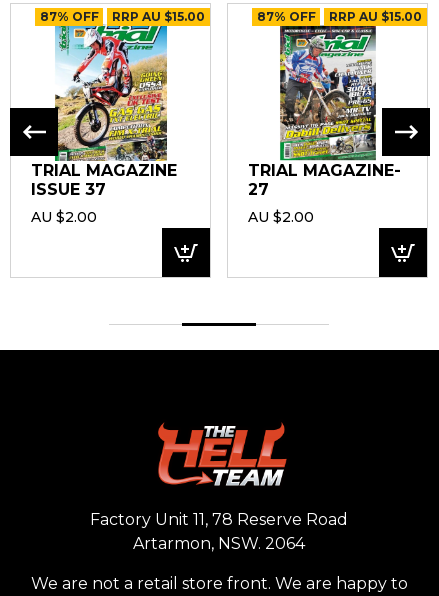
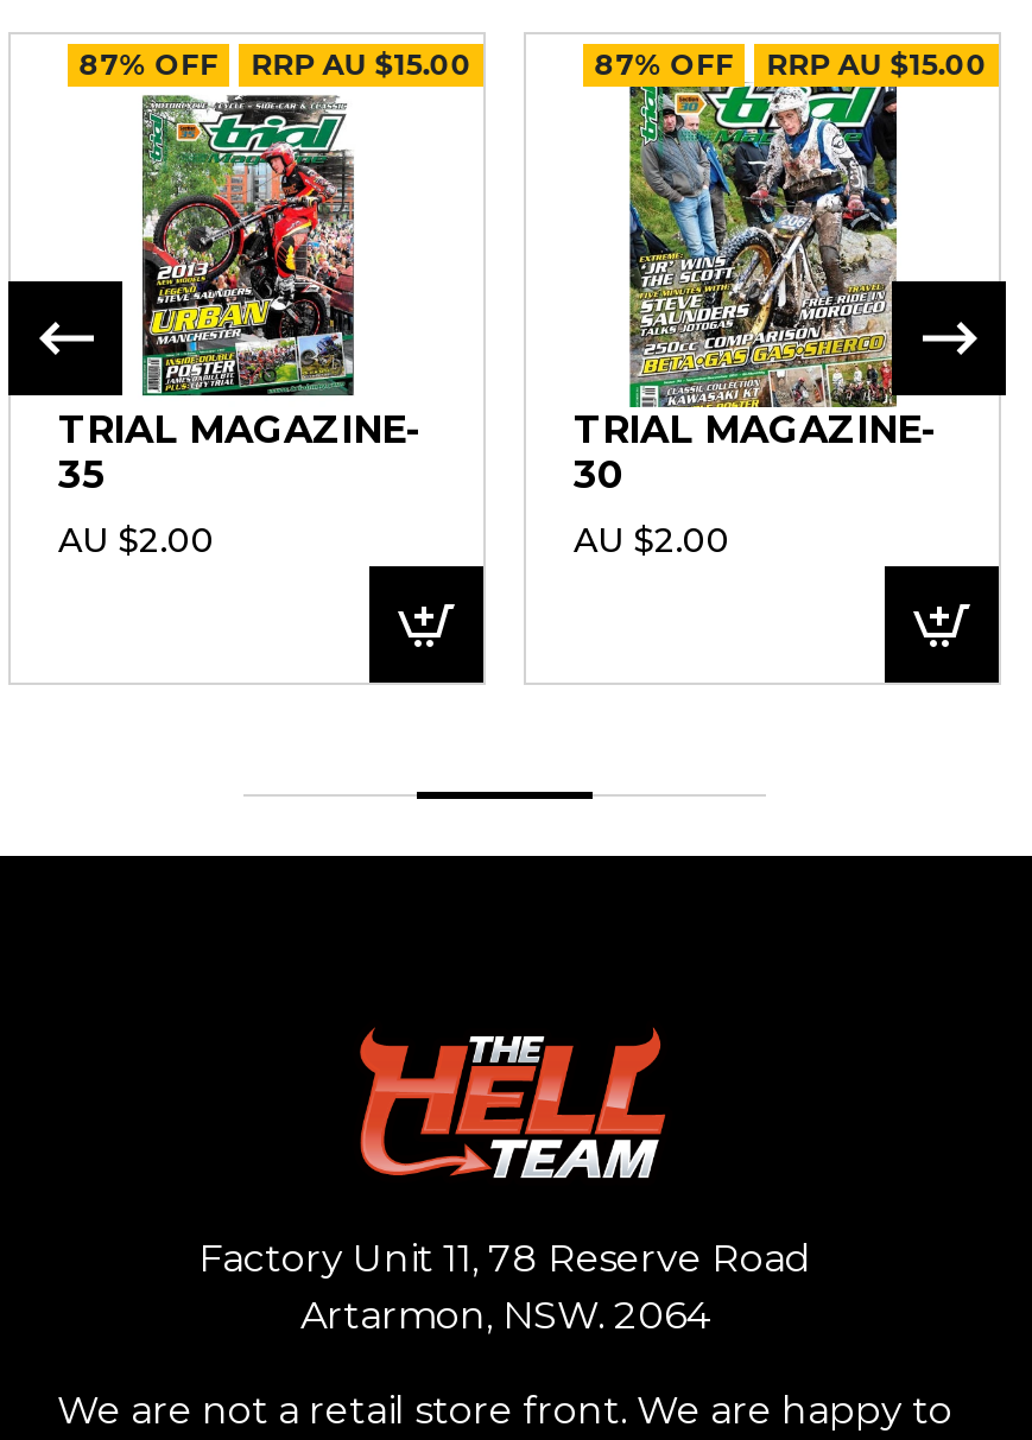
- [image]
- TRIAL MAGAZINE
- ISSUE 37
+ [image]
+ TRIAL MAGAZINE-
+ 35

- [image]
- 27
+ [image]
+ 30
